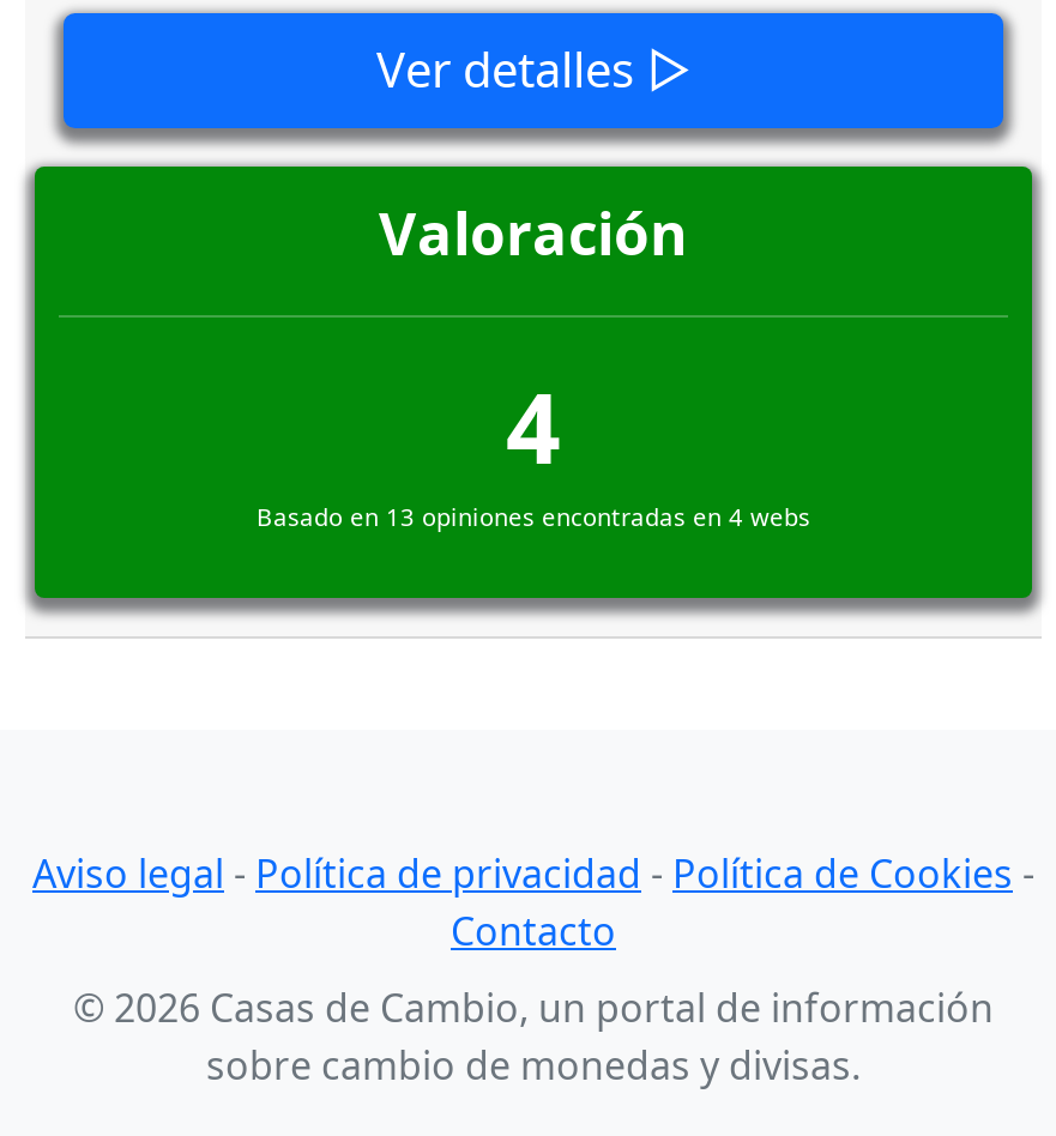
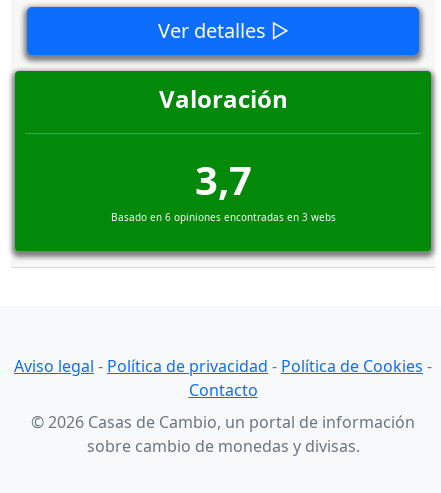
- 4
+ 3,7

- Basado en 13 opiniones encontradas en 4 webs
+ Basado en 6 opiniones encontradas en 3 webs
